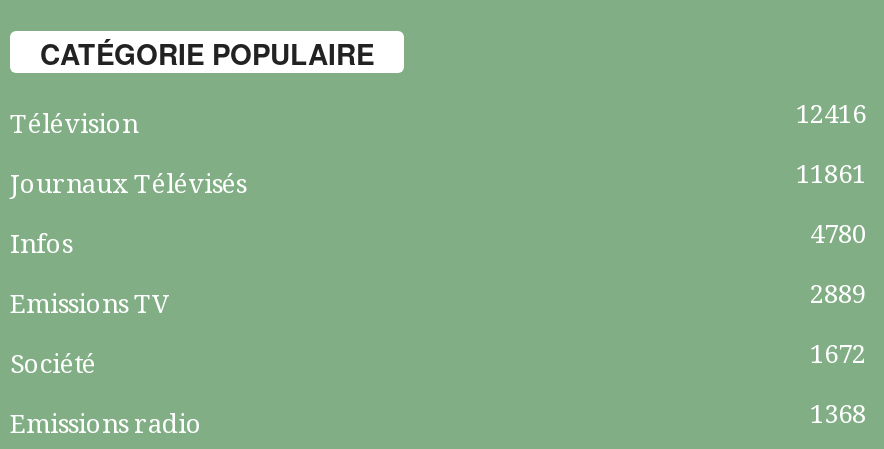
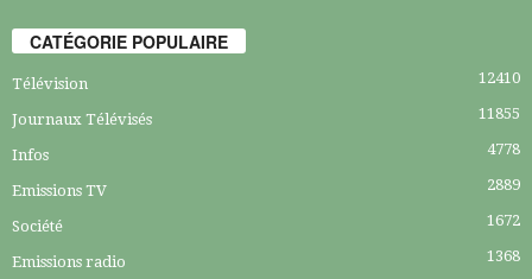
- 12416
+ 12410

- 11861
+ 11855

- 4780
+ 4778
